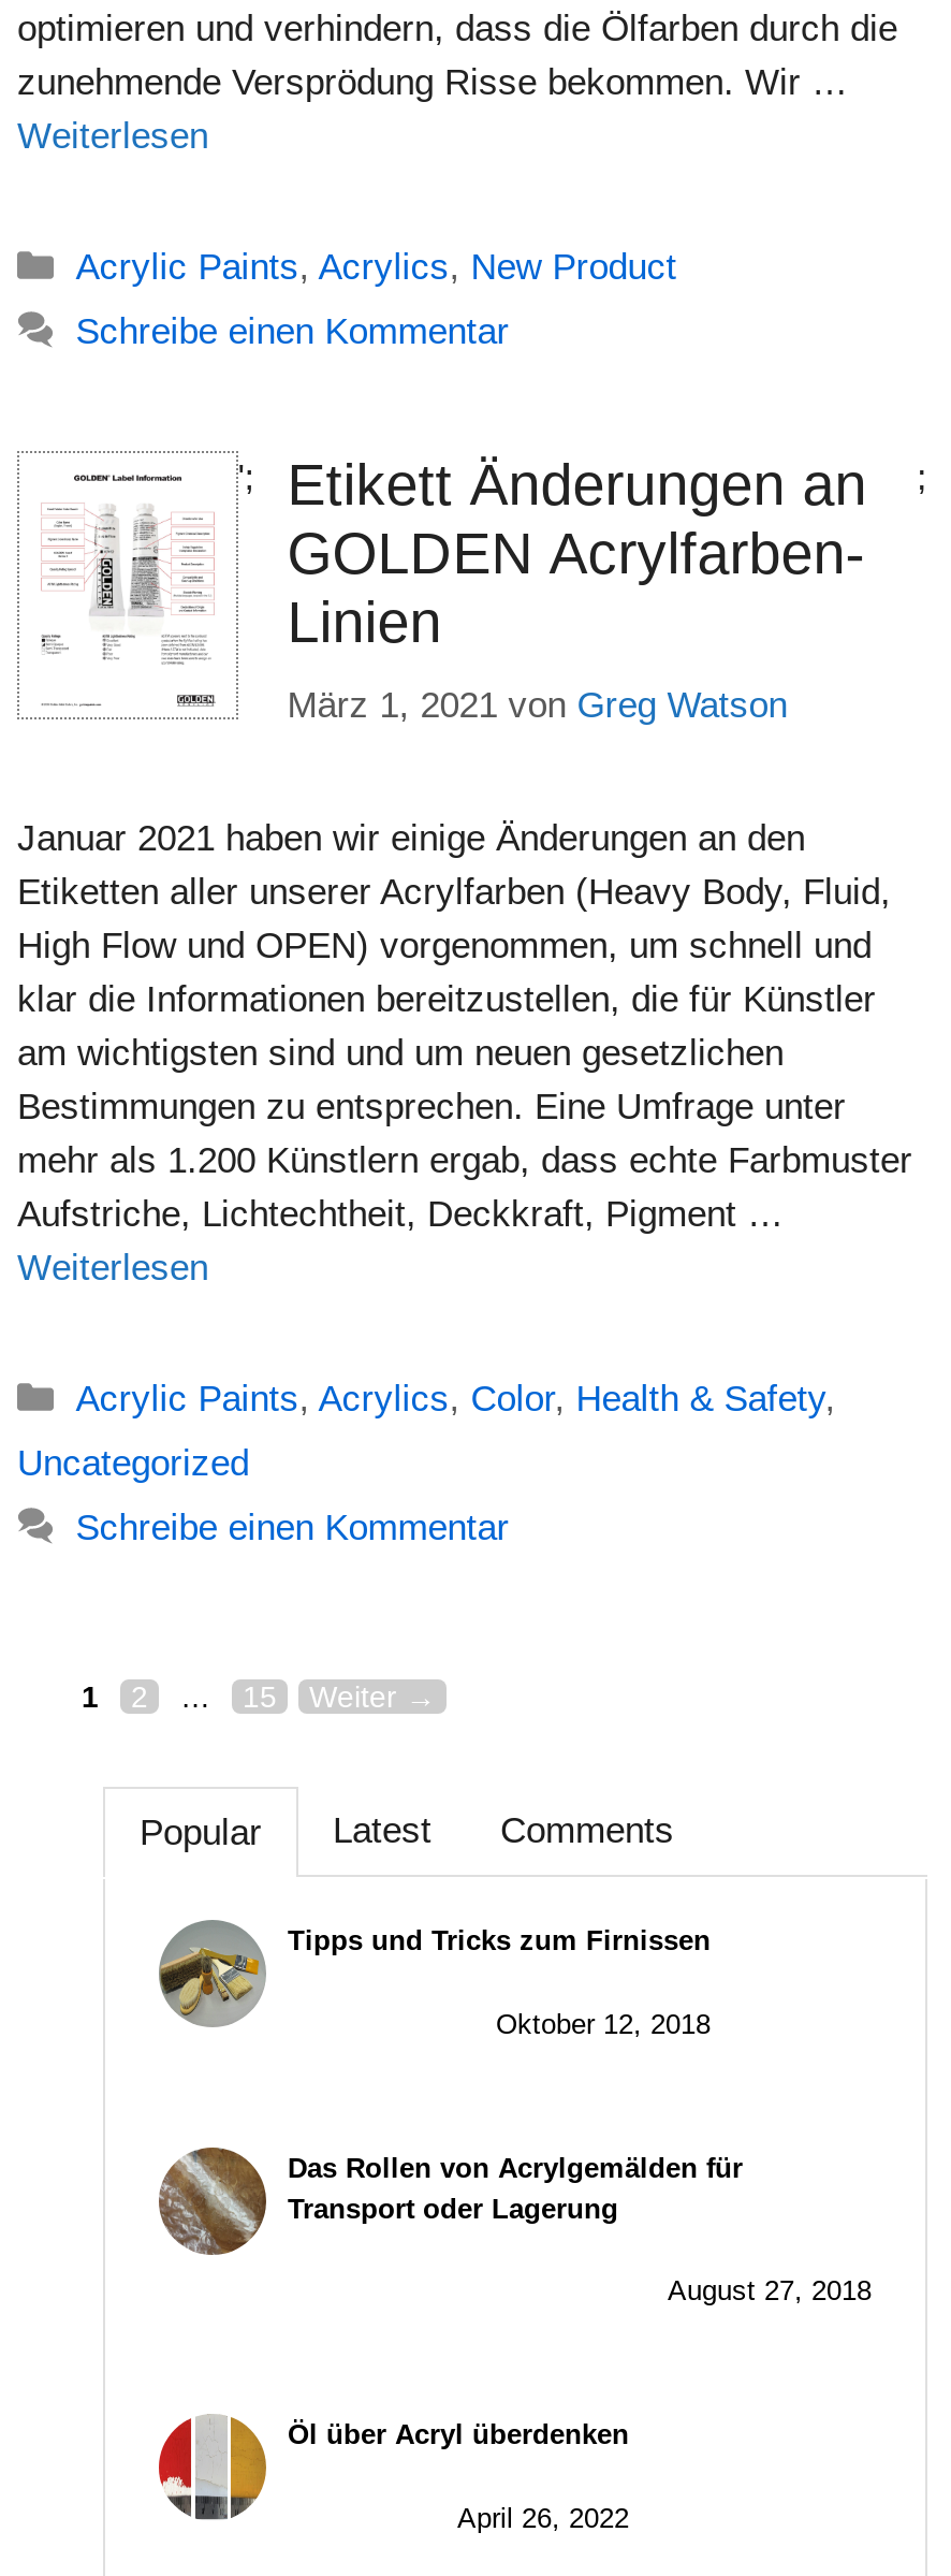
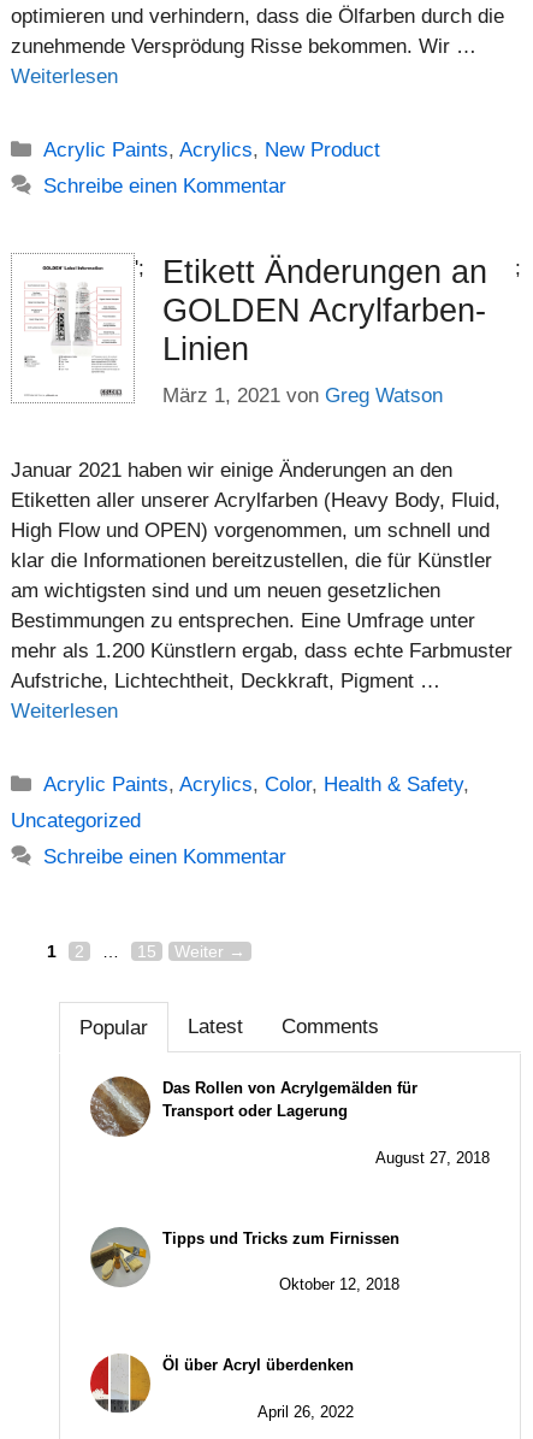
moved down: [image] | Tipps und Tricks zum Firnissen | Oktober 12, 2018

moved up: [image] | Das Rollen von Acrylgemälden für | Transport oder Lagerung | August 27, 2018
